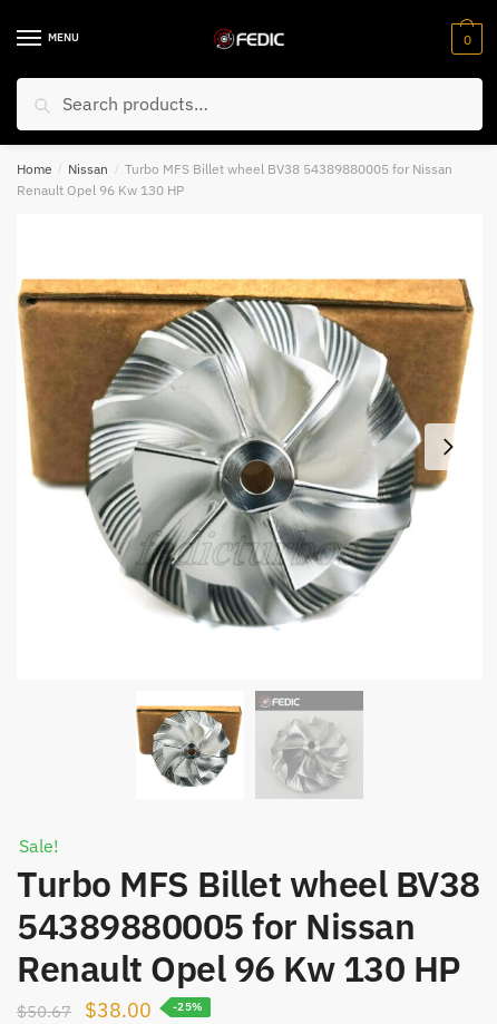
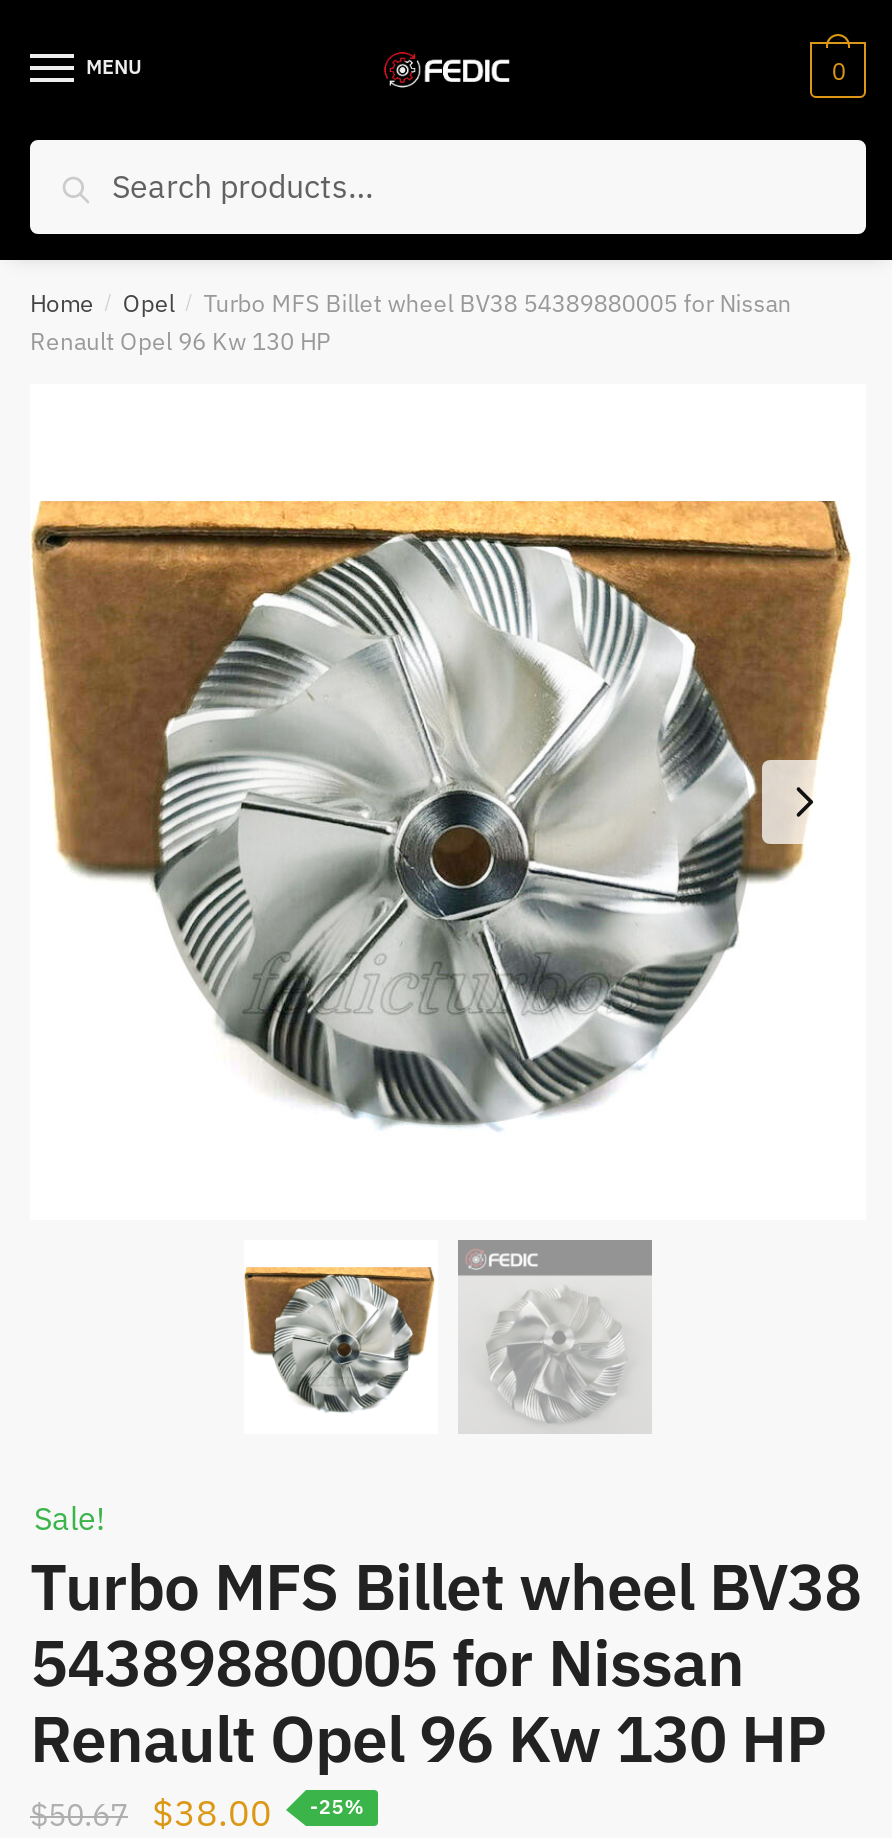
- Home / Nissan / Turbo MFS Billet wheel BV38 54389880005 for Nissan
+ Home / Opel / Turbo MFS Billet wheel BV38 54389880005 for Nissan
